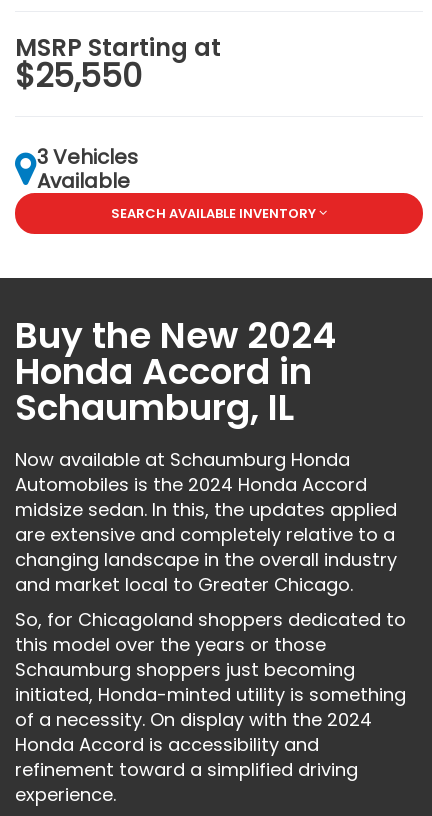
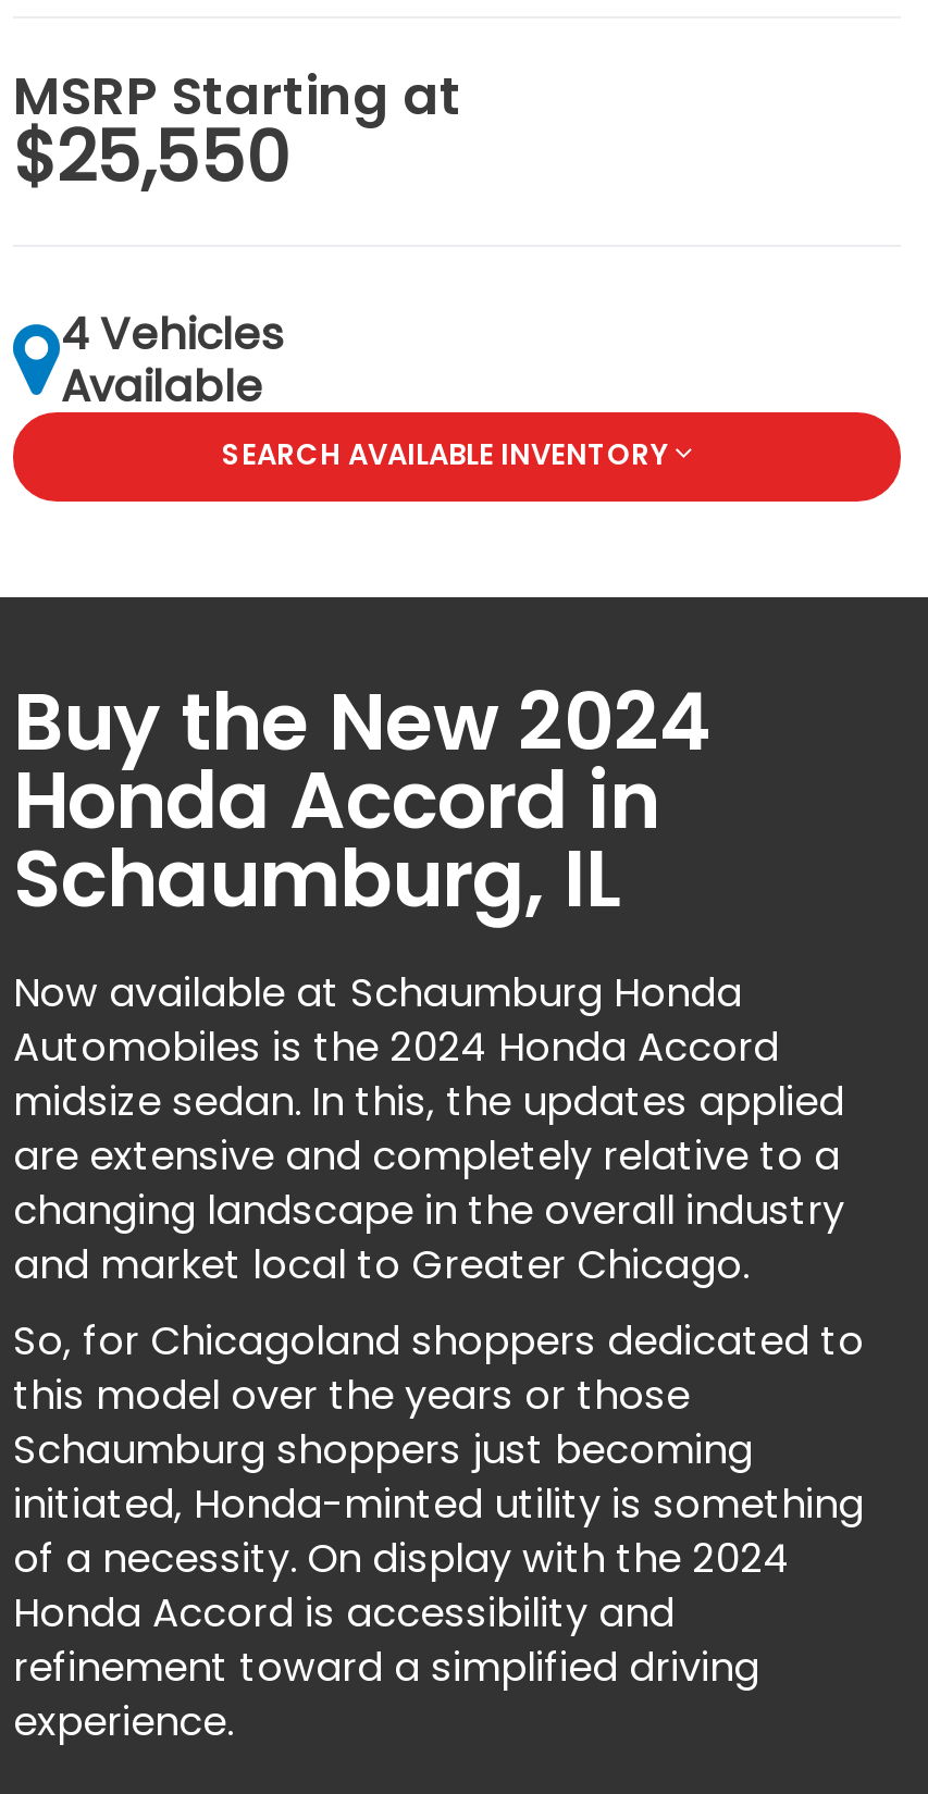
- 3 Vehicles
+ 4 Vehicles
